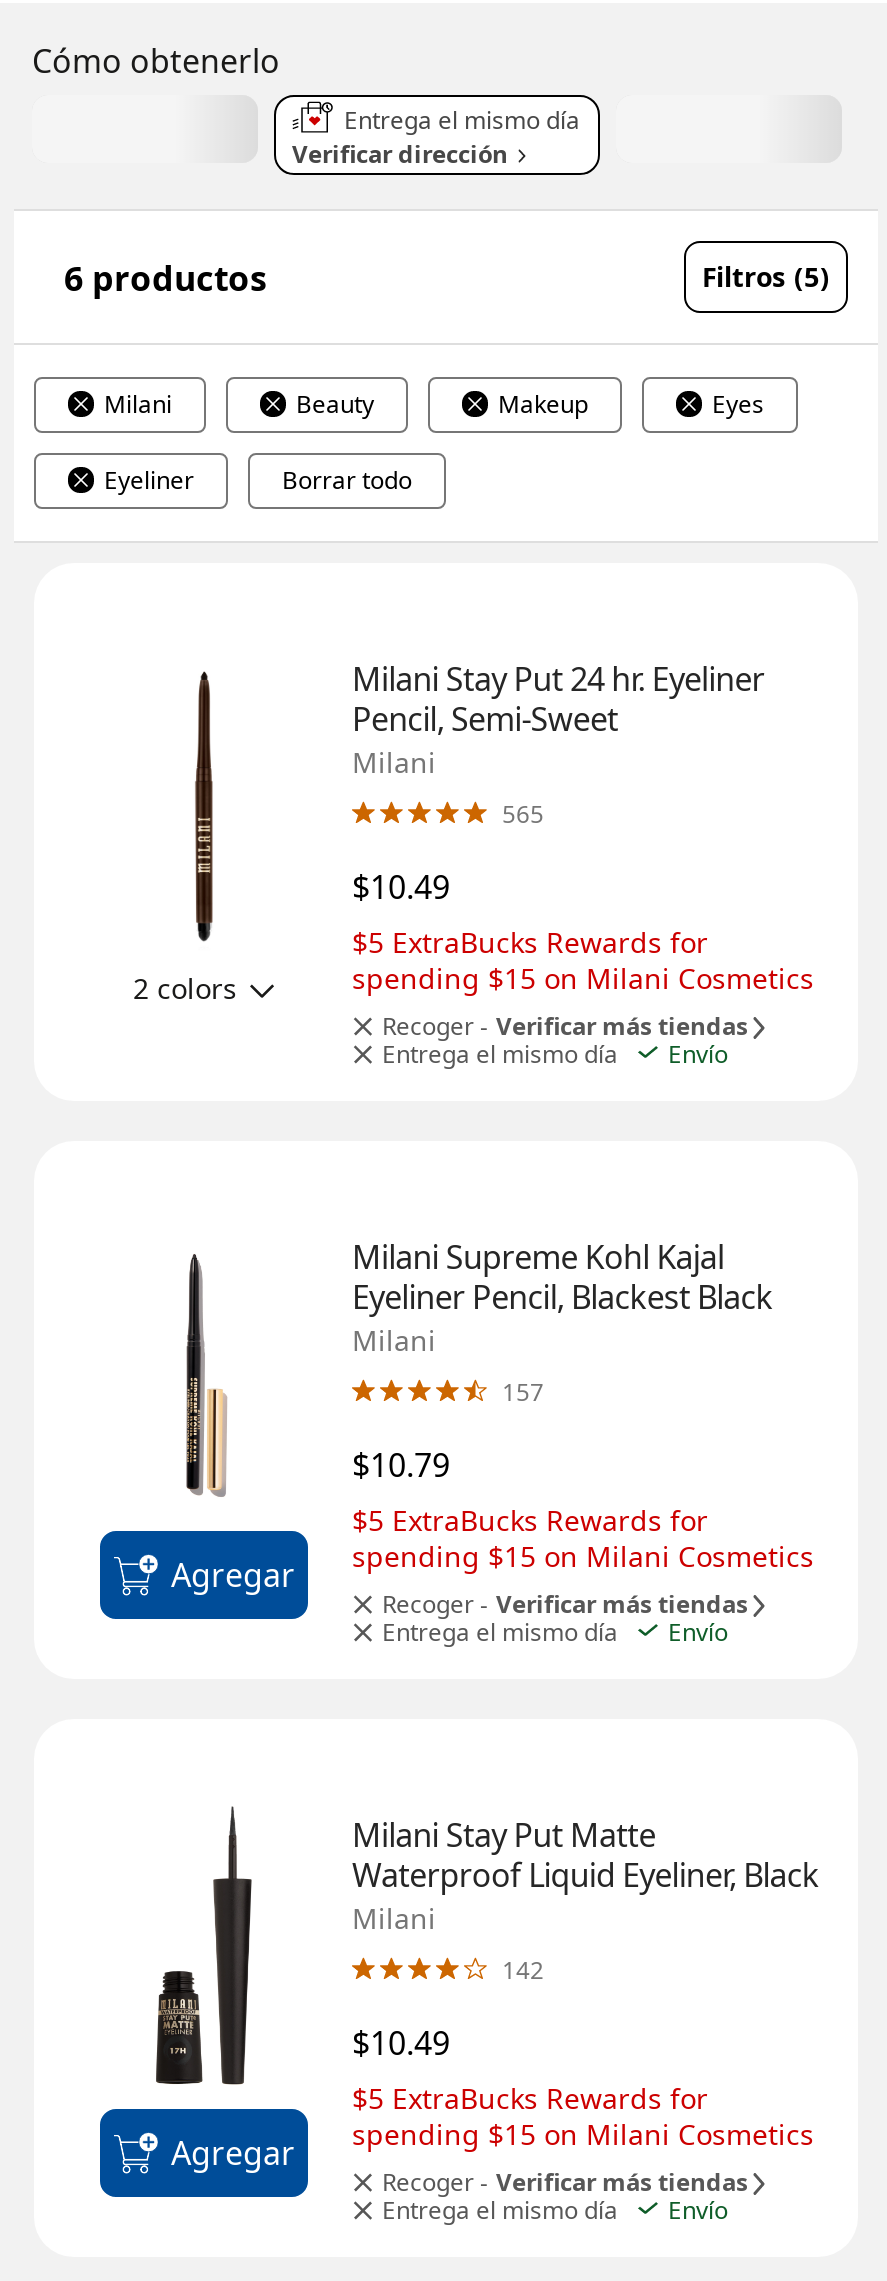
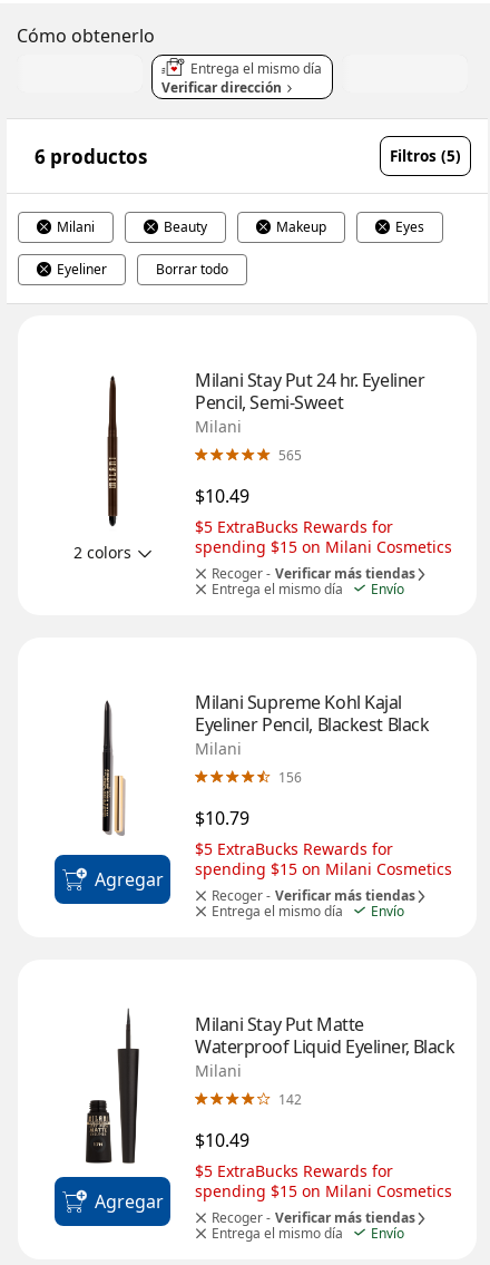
- 157
+ 156
